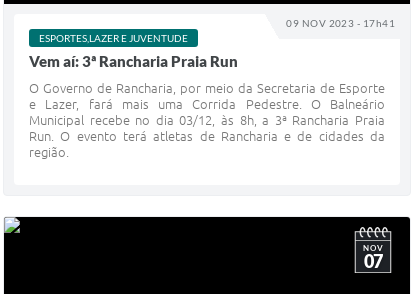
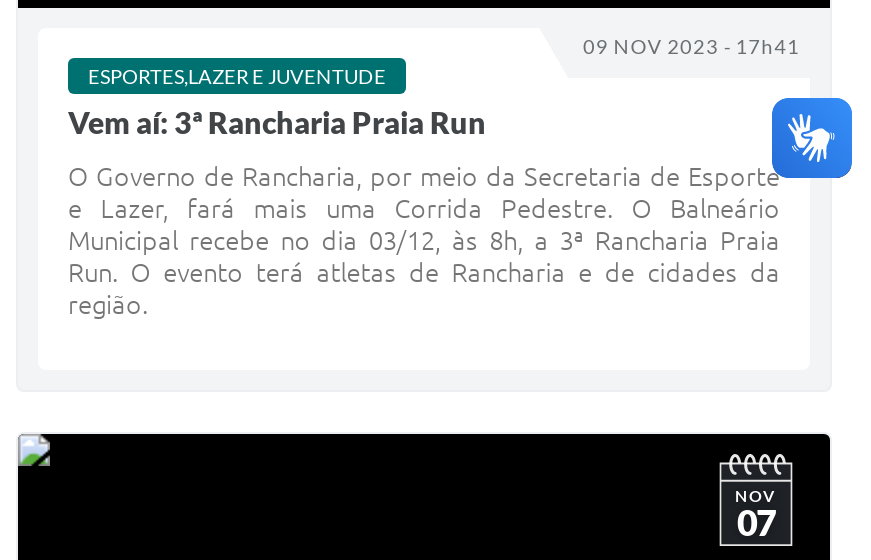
+ [image]
